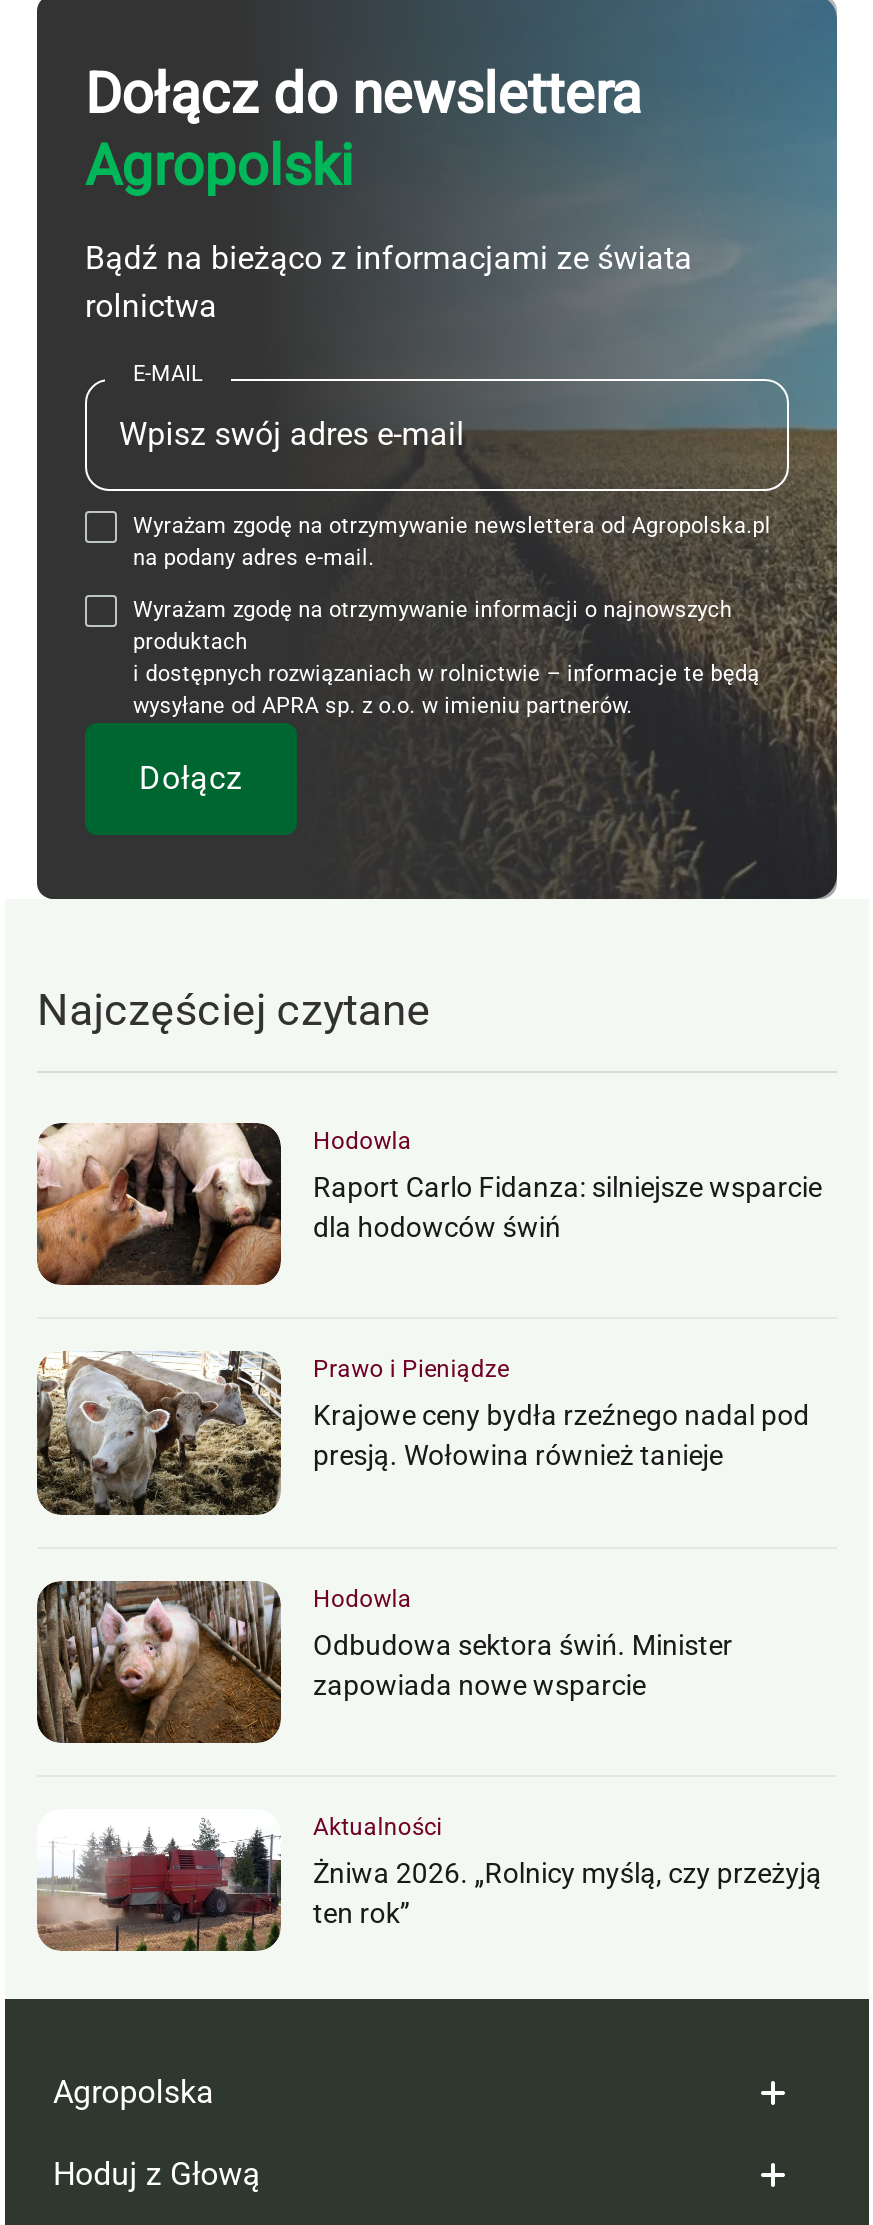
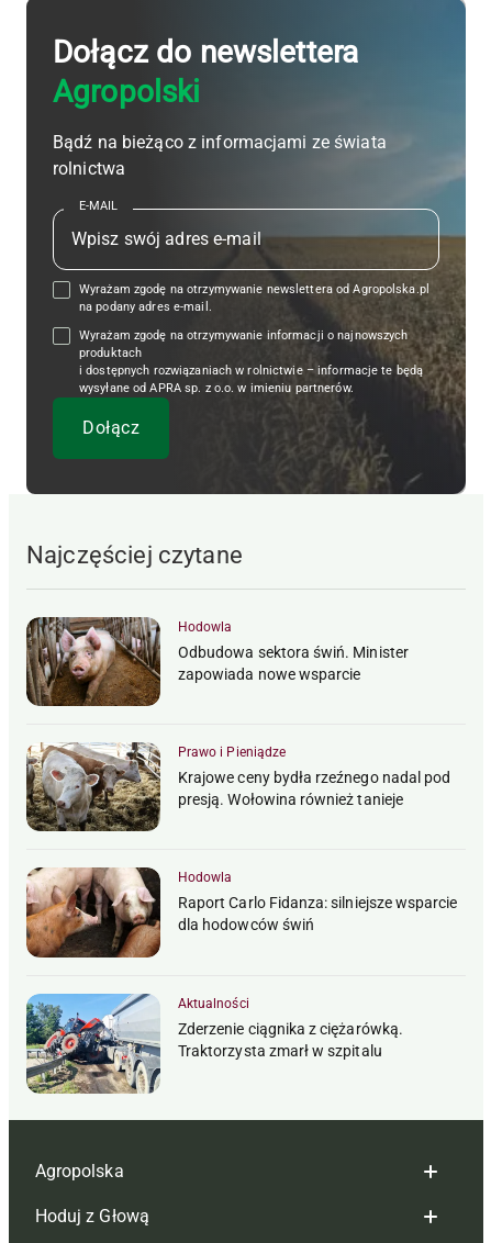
moved down: [image] | Raport Carlo Fidanza: silniejsze wsparcie | dla hodowców świń

moved up: [image] | Odbudowa sektora świń. Minister | zapowiada nowe wsparcie

- [image]
- Żniwa 2026. „Rolnicy myślą, czy przeżyją
- ten rok”
+ [image]
+ Zderzenie ciągnika z ciężarówką.
+ Traktorzysta zmarł w szpitalu
